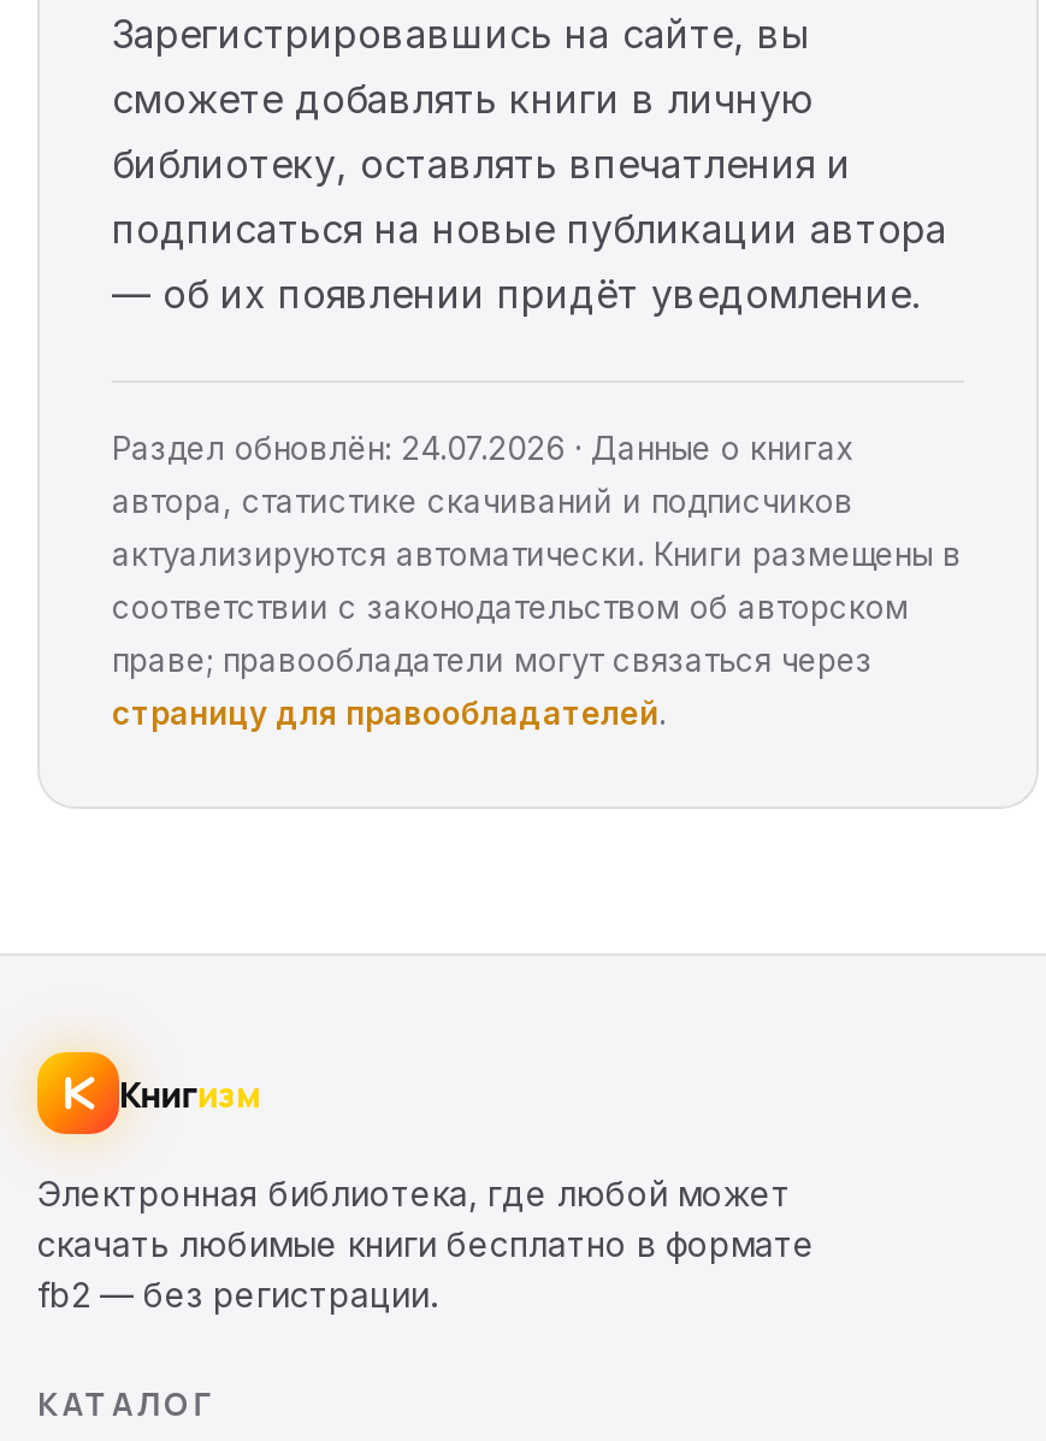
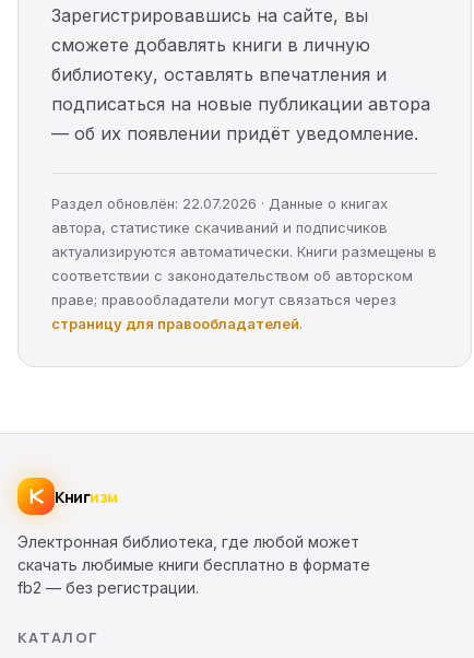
- Раздел обновлён: 24.07.2026 · Данные о книгах
+ Раздел обновлён: 22.07.2026 · Данные о книгах
